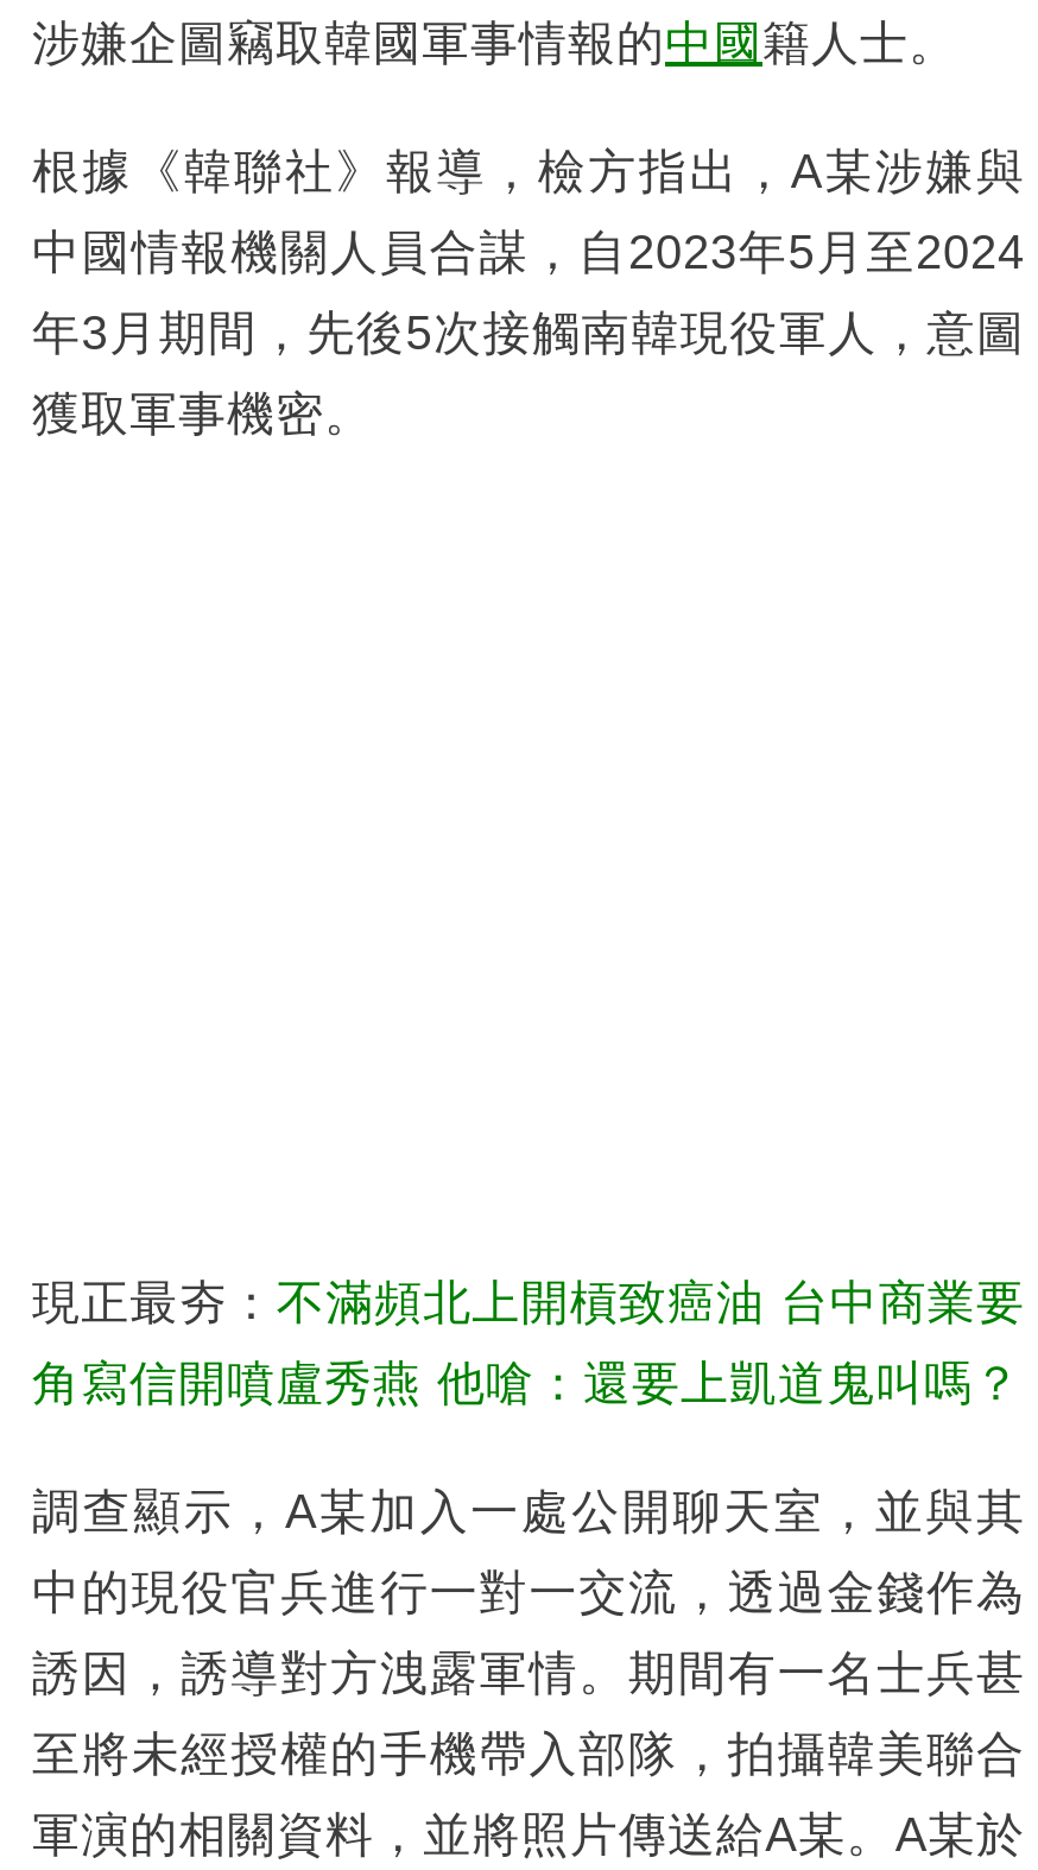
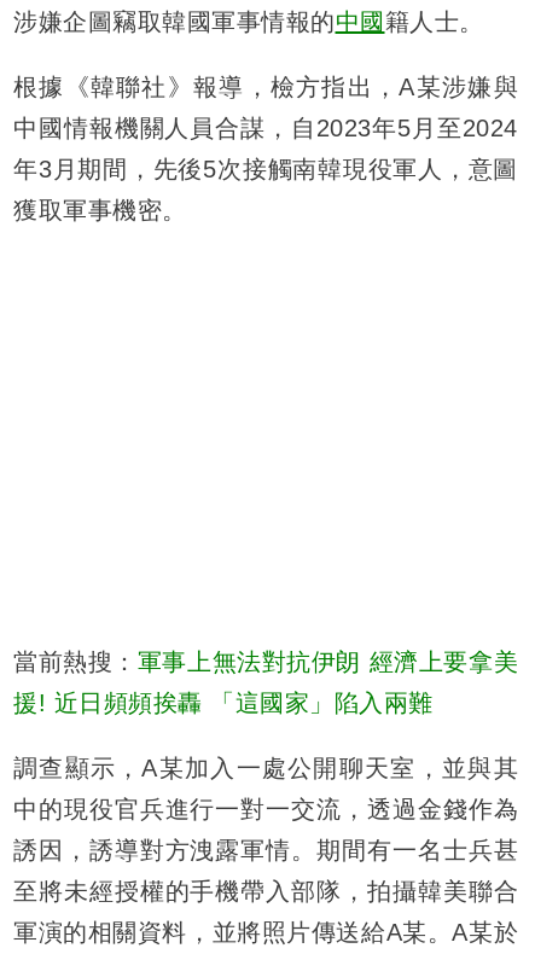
- 現正最夯：不滿頻北上開槓致癌油 台中商業要
+ 當前熱搜：軍事上無法對抗伊朗 經濟上要拿美

- 角寫信開噴盧秀燕 他嗆：還要上凱道鬼叫嗎？
+ 援! 近日頻頻挨轟 「這國家」陷入兩難
